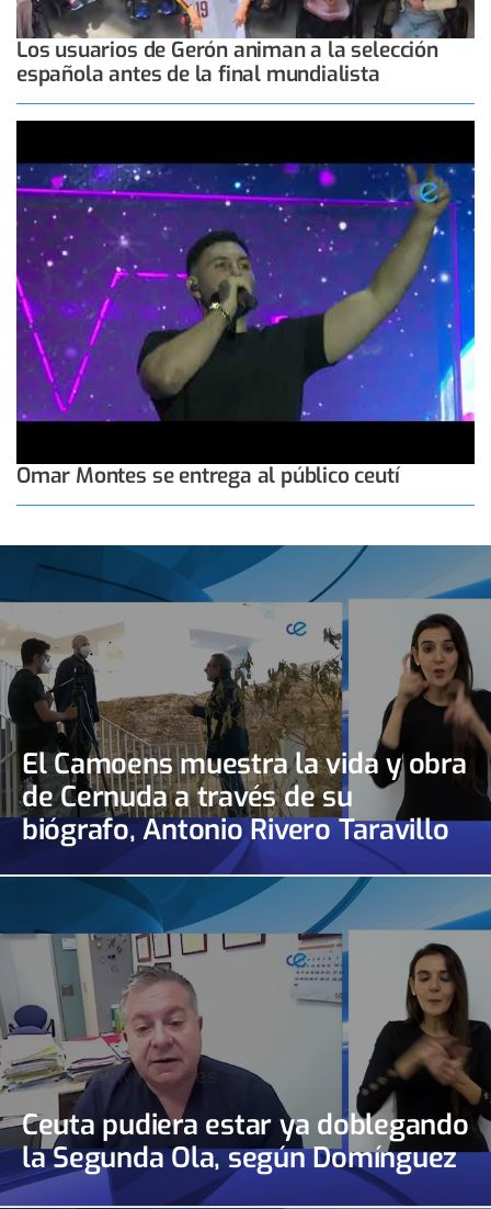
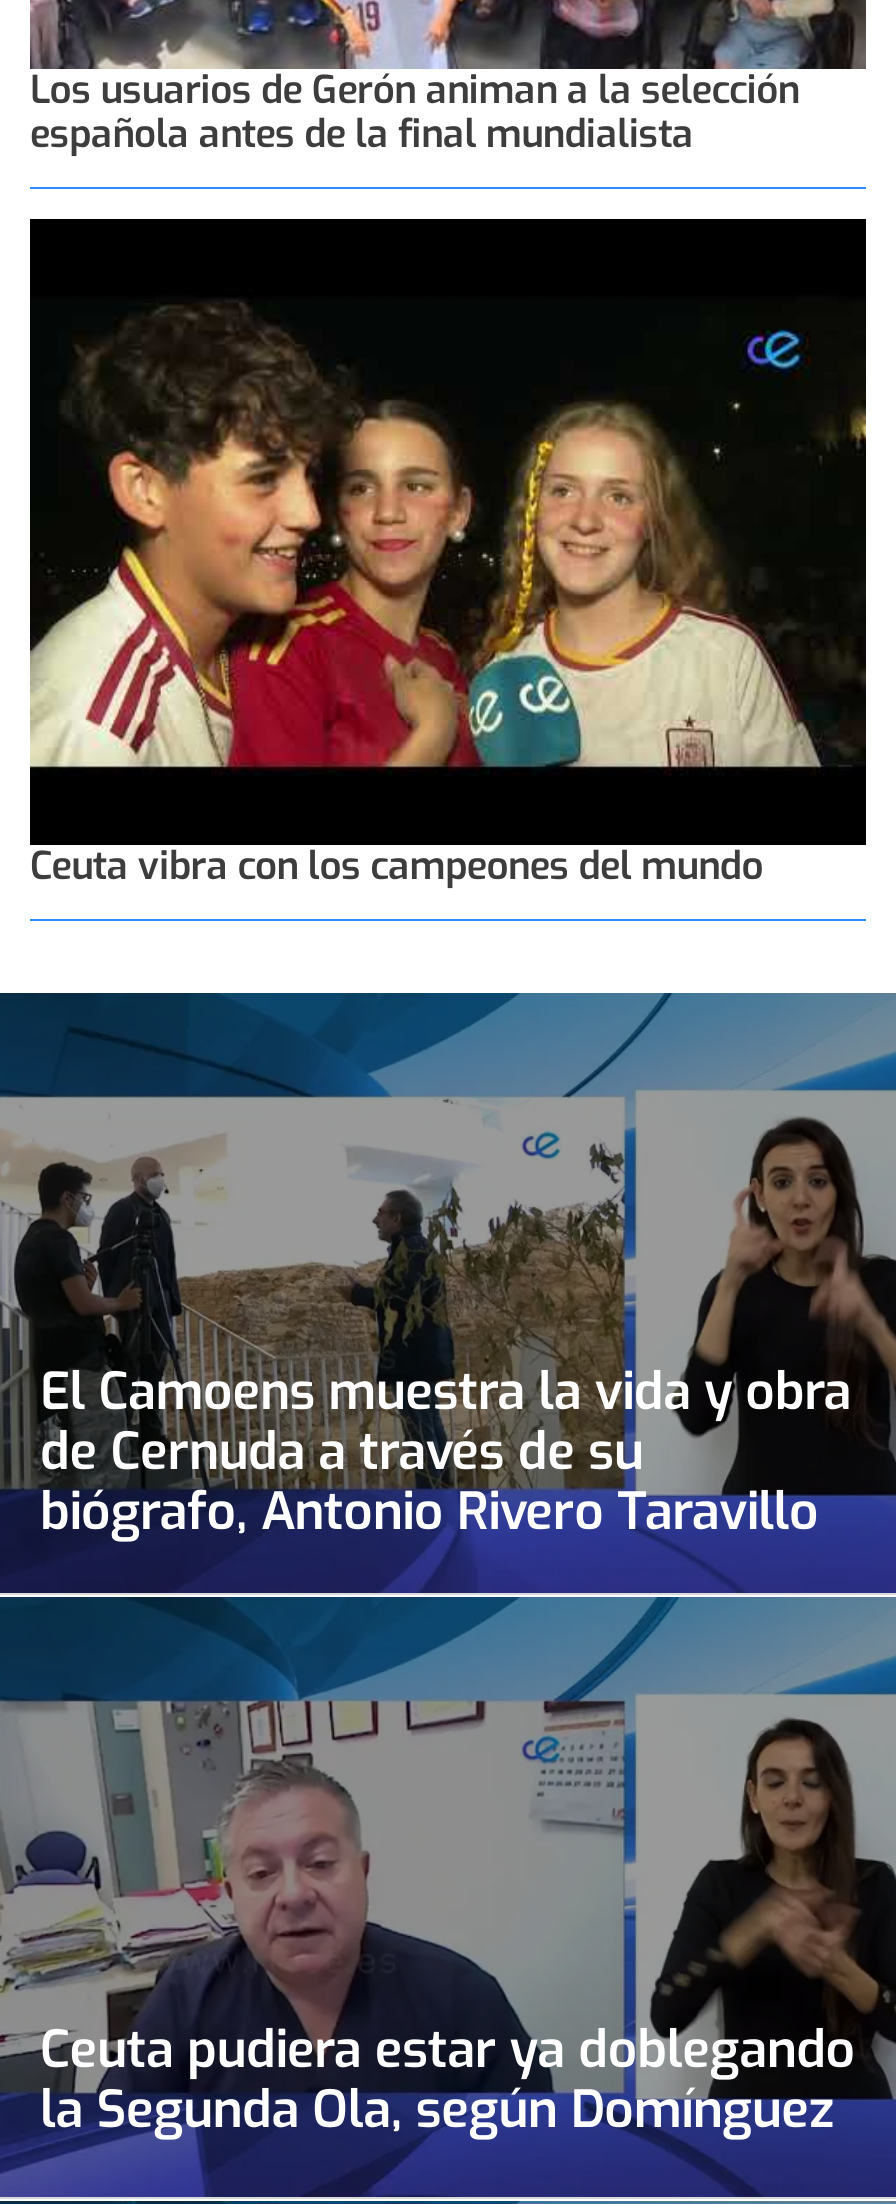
- [image]
- Omar Montes se entrega al público ceutí
+ [image]
+ Ceuta vibra con los campeones del mundo
